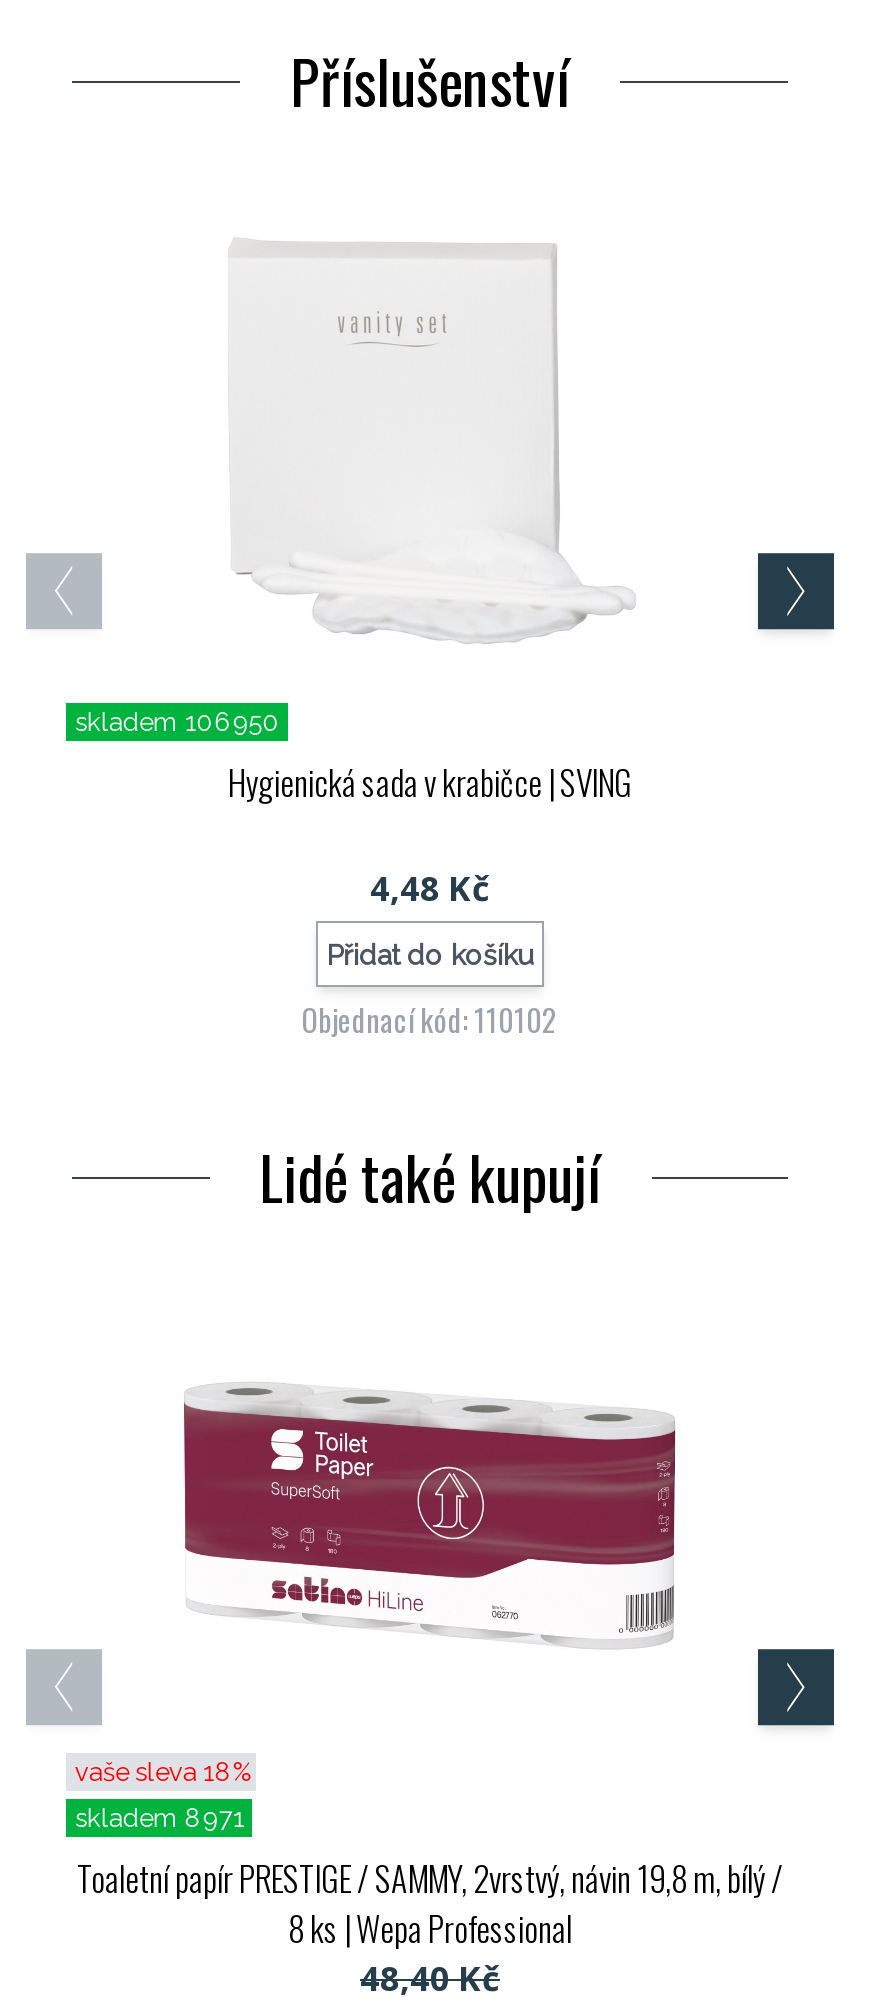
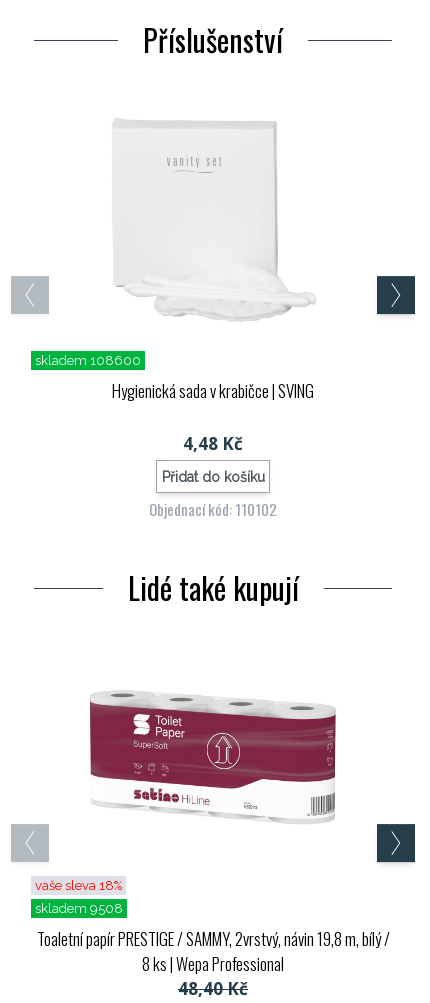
- skladem 106950
+ skladem 108600

- skladem 8971
+ skladem 9508
